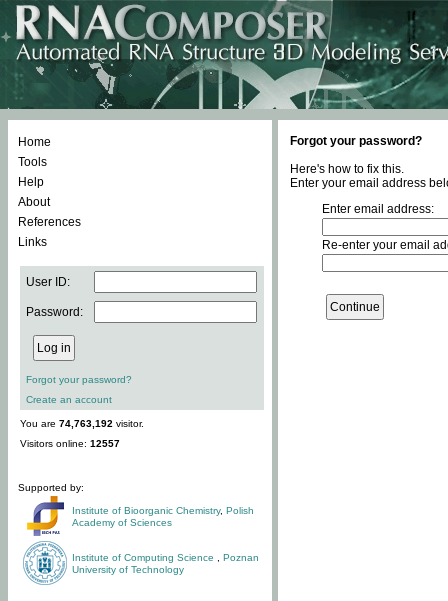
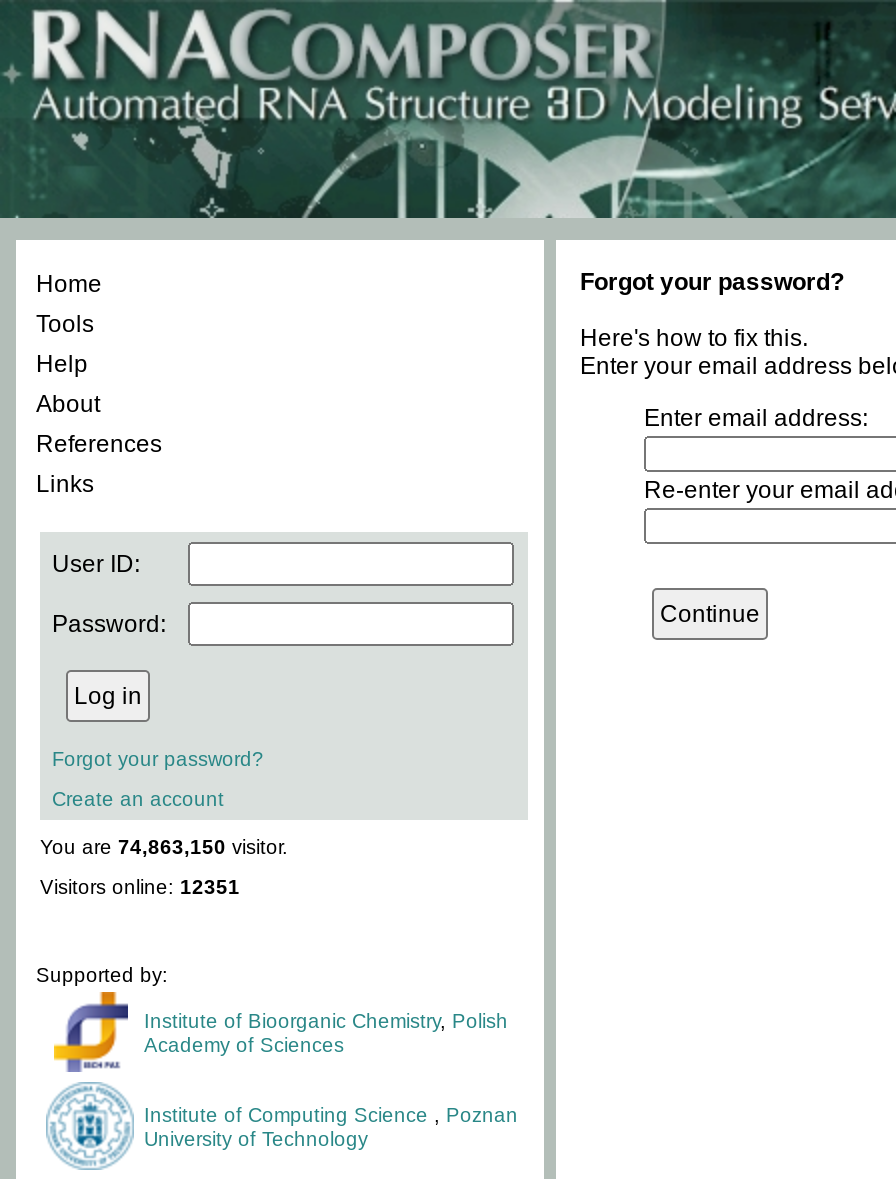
- You are 74,763,192 visitor.
+ You are 74,863,150 visitor.

- Visitors online: 12557
+ Visitors online: 12351
